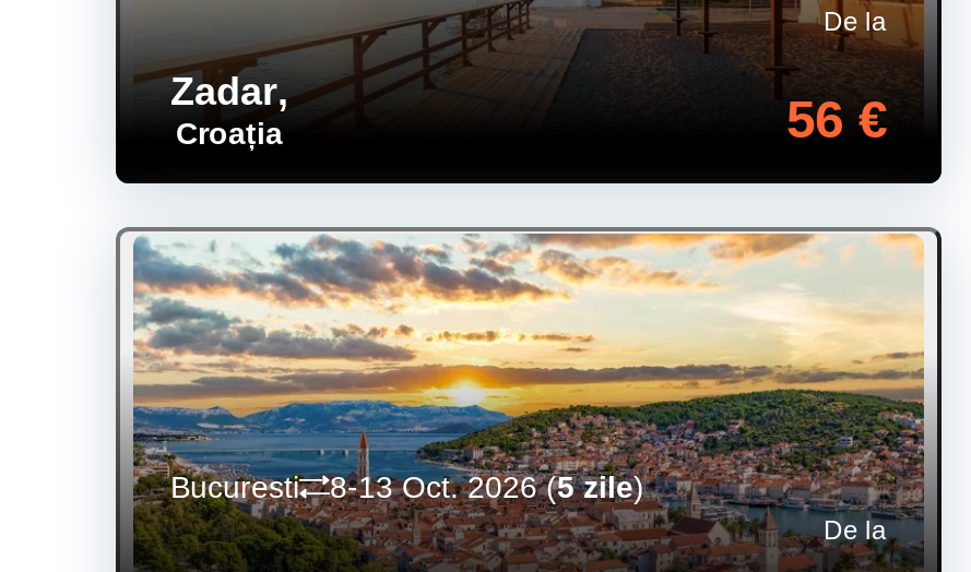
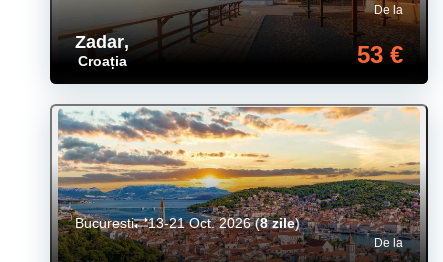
- 56 €
+ 53 €

- Bucuresti 8-13 Oct. 2026(5 zile)
+ Bucuresti 13-21 Oct. 2026(8 zile)
